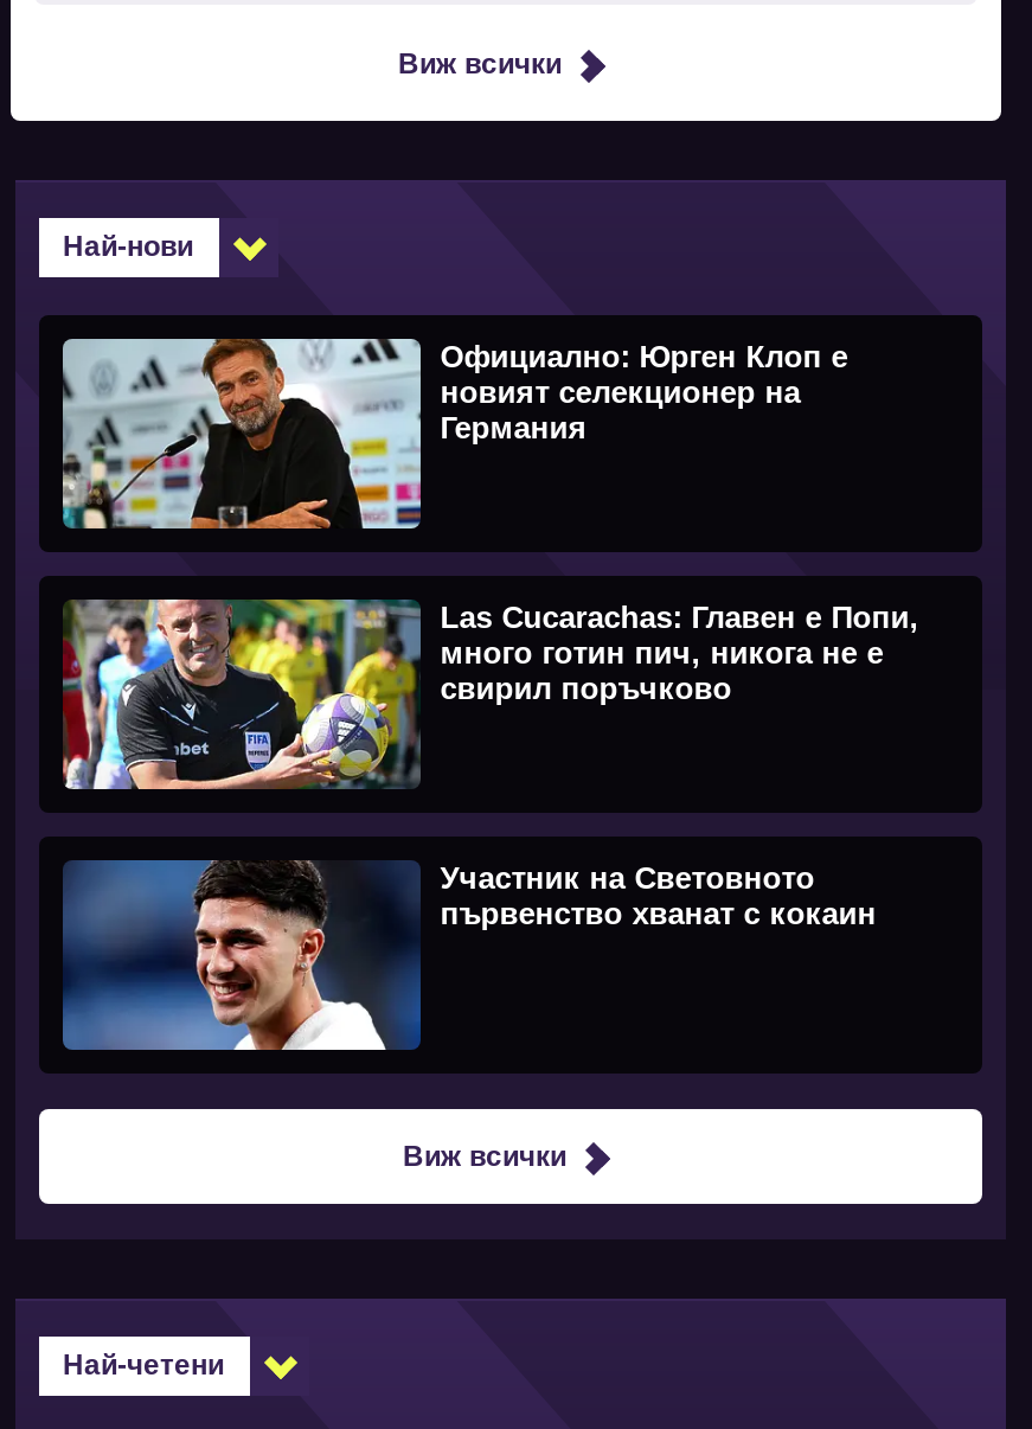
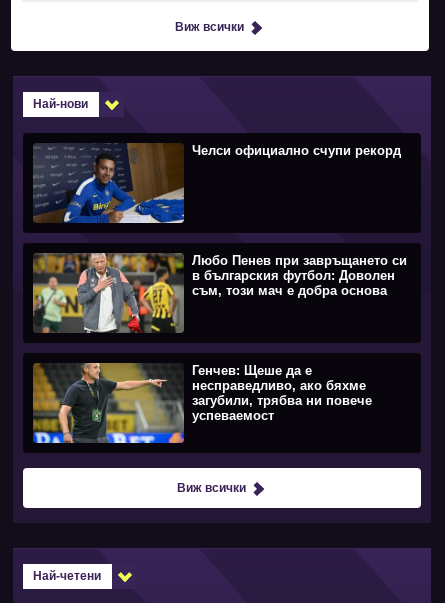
- [image]
- Официално: Юрген Клоп е
- новият селекционер на
- Германия
+ [image]
+ Челси официално счупи рекорд

- [image]
- Las Cucarachas: Главен е Попи,
- много готин пич, никога не е
- свирил поръчково
+ [image]
+ Любо Пенев при завръщането си
+ в българския футбол: Доволен
+ съм, този мач е добра основа

- [image]
- Участник на Световното
- първенство хванат с кокаин
+ [image]
+ Генчев: Щеше да е
+ несправедливо, ако бяхме
+ загубили, трябва ни повече
+ успеваемост
